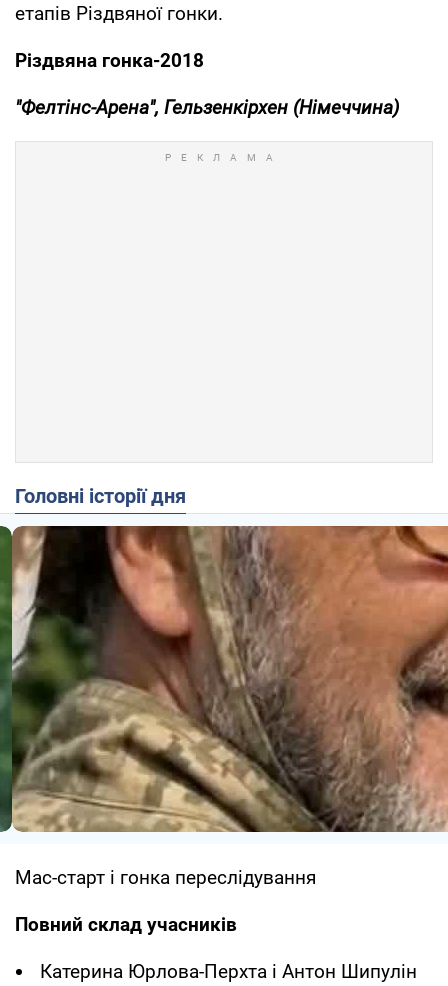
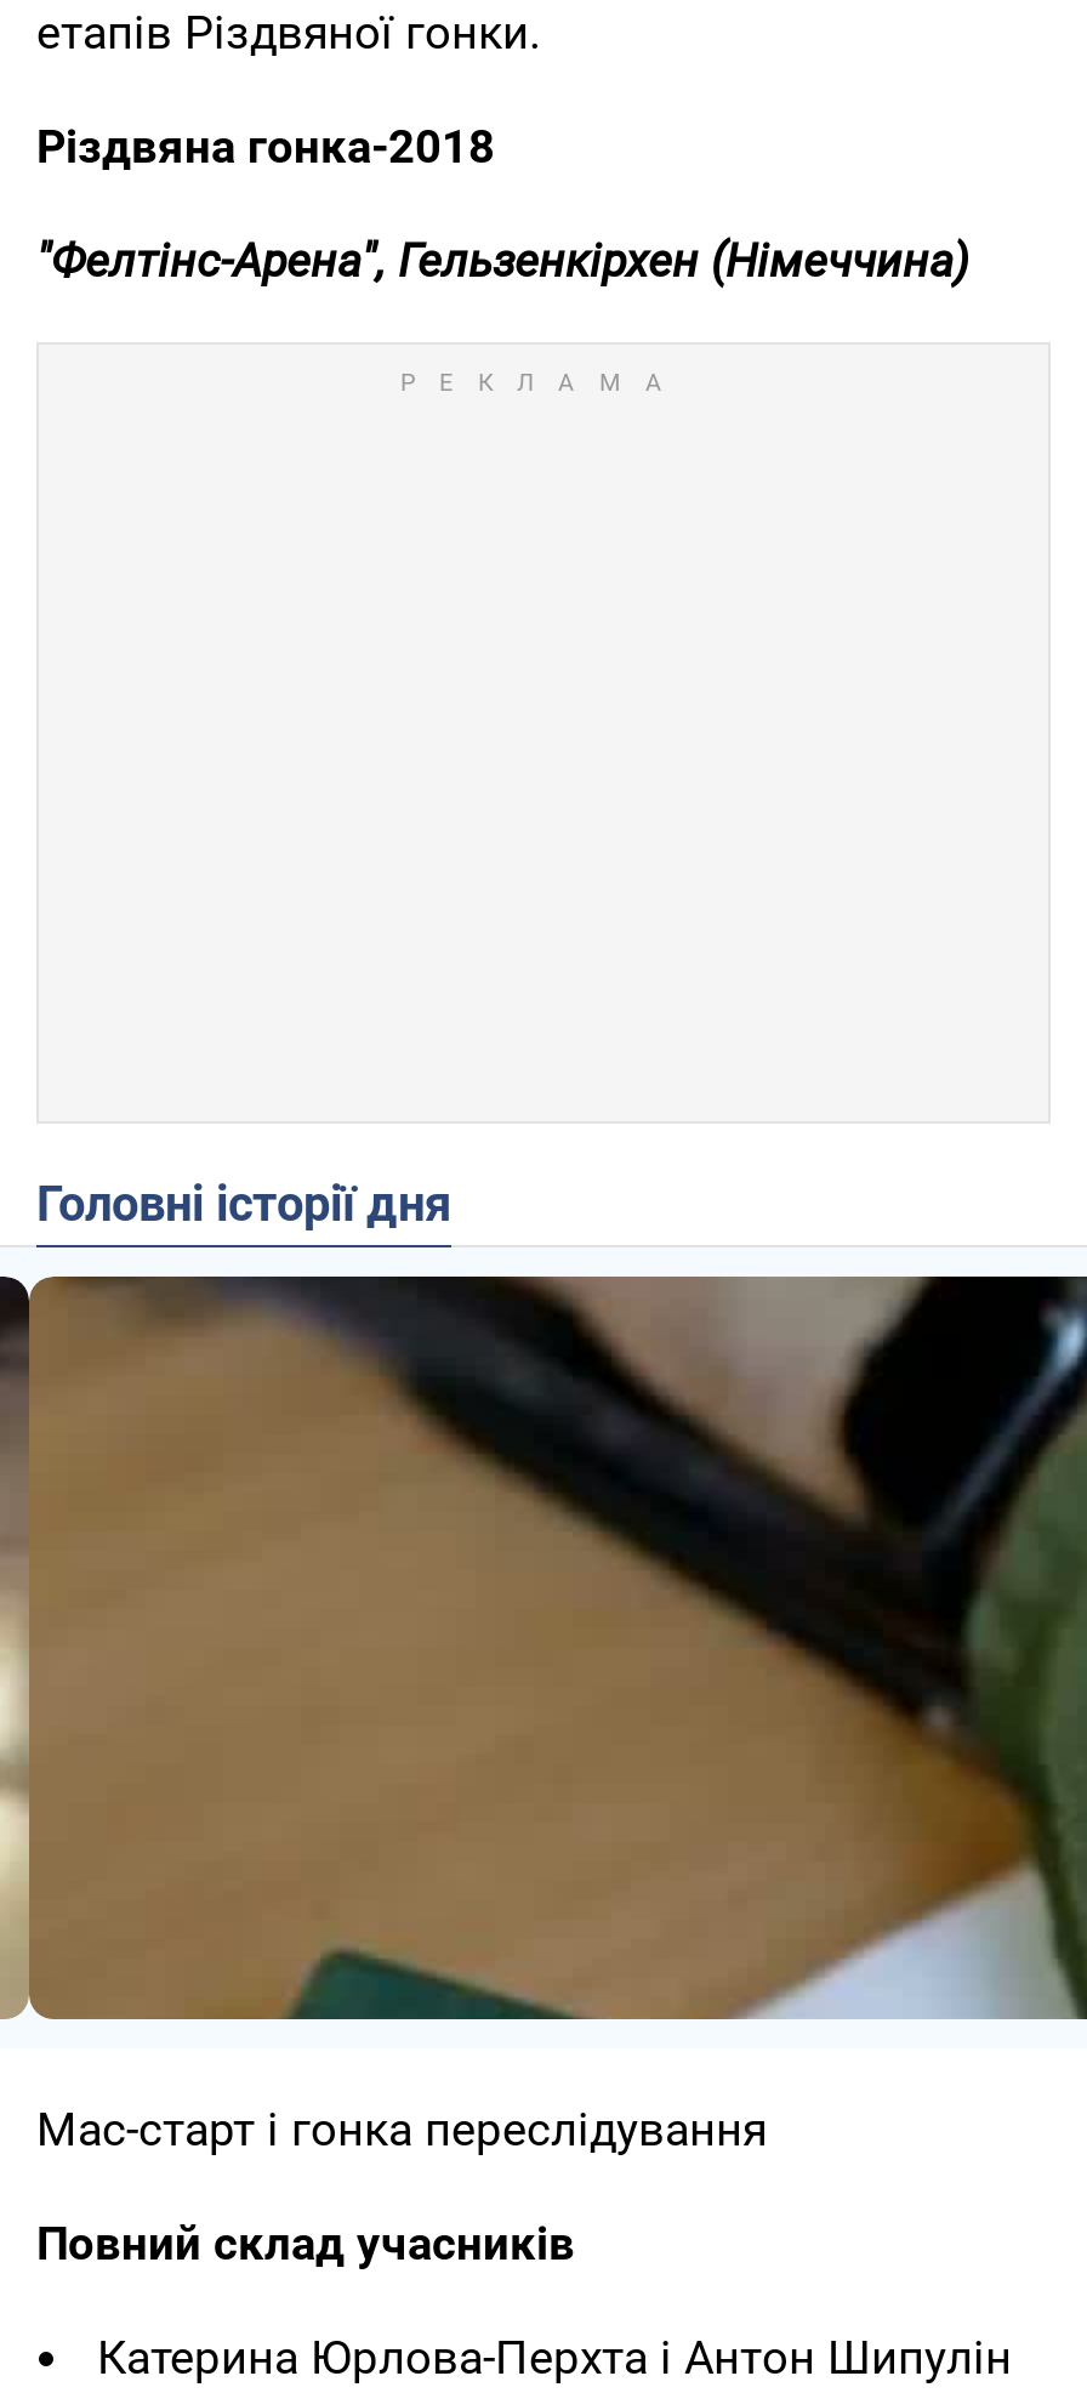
- [image]
+ [image]
